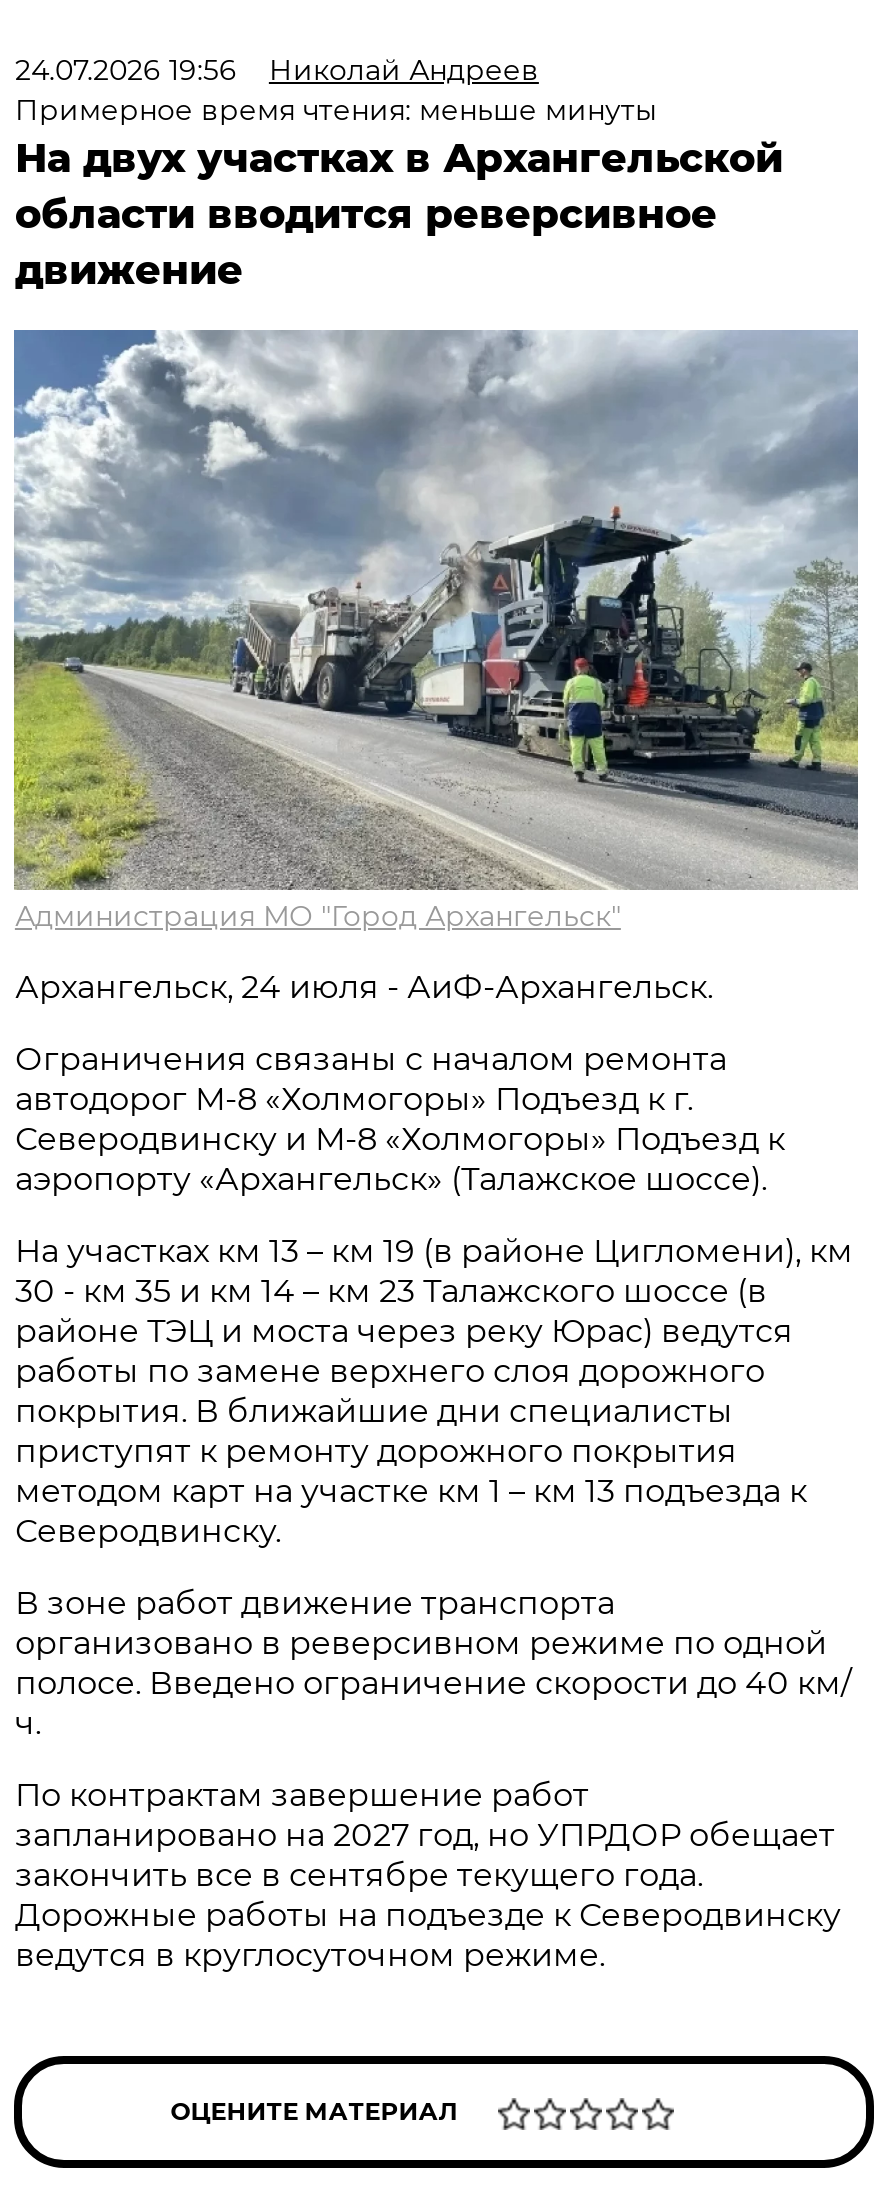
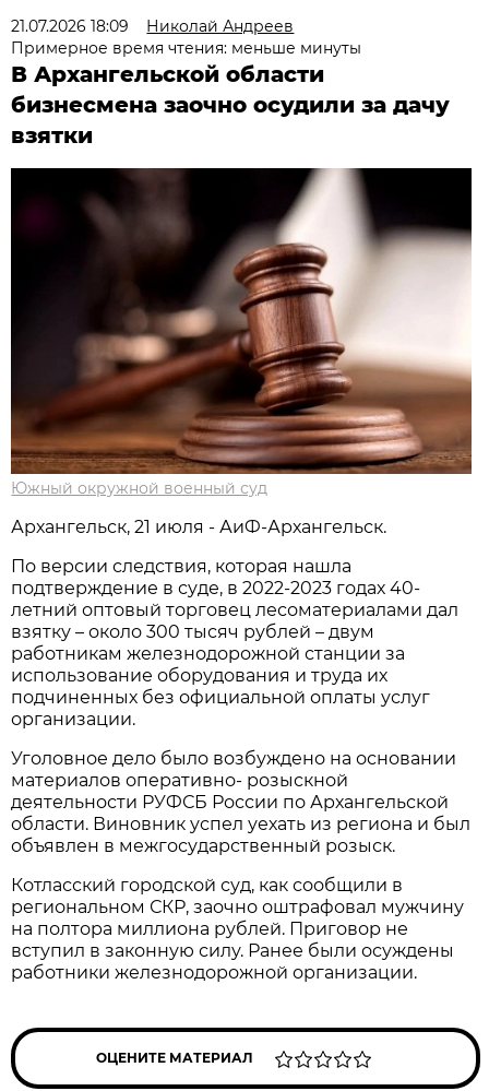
- 24.07.2026 19:56 Николай Андреев
+ 21.07.2026 18:09 Николай Андреев

- На двух участках в Архангельской
- области вводится реверсивное
- движение
+ В Архангельской области
+ бизнесмена заочно осудили за дачу
+ взятки

- [image]
- Администрация МО "Город Архангельск"
- Архангельск, 24 июля - АиФ-Архангельск.
- Ограничения связаны с началом ремонта
- автодорог М-8 «Холмогоры» Подъезд к г.
- Северодвинску и М-8 «Холмогоры» Подъезд к
- аэропорту «Архангельск» (Талажское шоссе).
- На участках км 13 – км 19 (в районе Цигломени), км
- 30 - км 35 и км 14 – км 23 Талажского шоссе (в
- районе ТЭЦ и моста через реку Юрас) ведутся
- работы по замене верхнего слоя дорожного
- покрытия. В ближайшие дни специалисты
- приступят к ремонту дорожного покрытия
- методом карт на участке км 1 – км 13 подъезда к
- Северодвинску.
- В зоне работ движение транспорта
- организовано в реверсивном режиме по одной
- полосе. Введено ограничение скорости до 40 км/
- ч.
- По контрактам завершение работ
- запланировано на 2027 год, но УПРДОР обещает
- закончить все в сентябре текущего года.
- Дорожные работы на подъезде к Северодвинску
- ведутся в круглосуточном режиме.
+ [image]
+ Южный окружной военный суд
+ Архангельск, 21 июля - АиФ-Архангельск.
+ По версии следствия, которая нашла
+ подтверждение в суде, в 2022-2023 годах 40-
+ летний оптовый торговец лесоматериалами дал
+ взятку – около 300 тысяч рублей – двум
+ работникам железнодорожной станции за
+ использование оборудования и труда их
+ подчиненных без официальной оплаты услуг
+ организации.
+ Уголовное дело было возбуждено на основании
+ материалов оперативно- розыскной
+ деятельности РУФСБ России по Архангельской
+ области. Виновник успел уехать из региона и был
+ объявлен в межгосударственный розыск.
+ Котласский городской суд, как сообщили в
+ региональном СКР, заочно оштрафовал мужчину
+ на полтора миллиона рублей. Приговор не
+ вступил в законную силу. Ранее были осуждены
+ работники железнодорожной организации.
